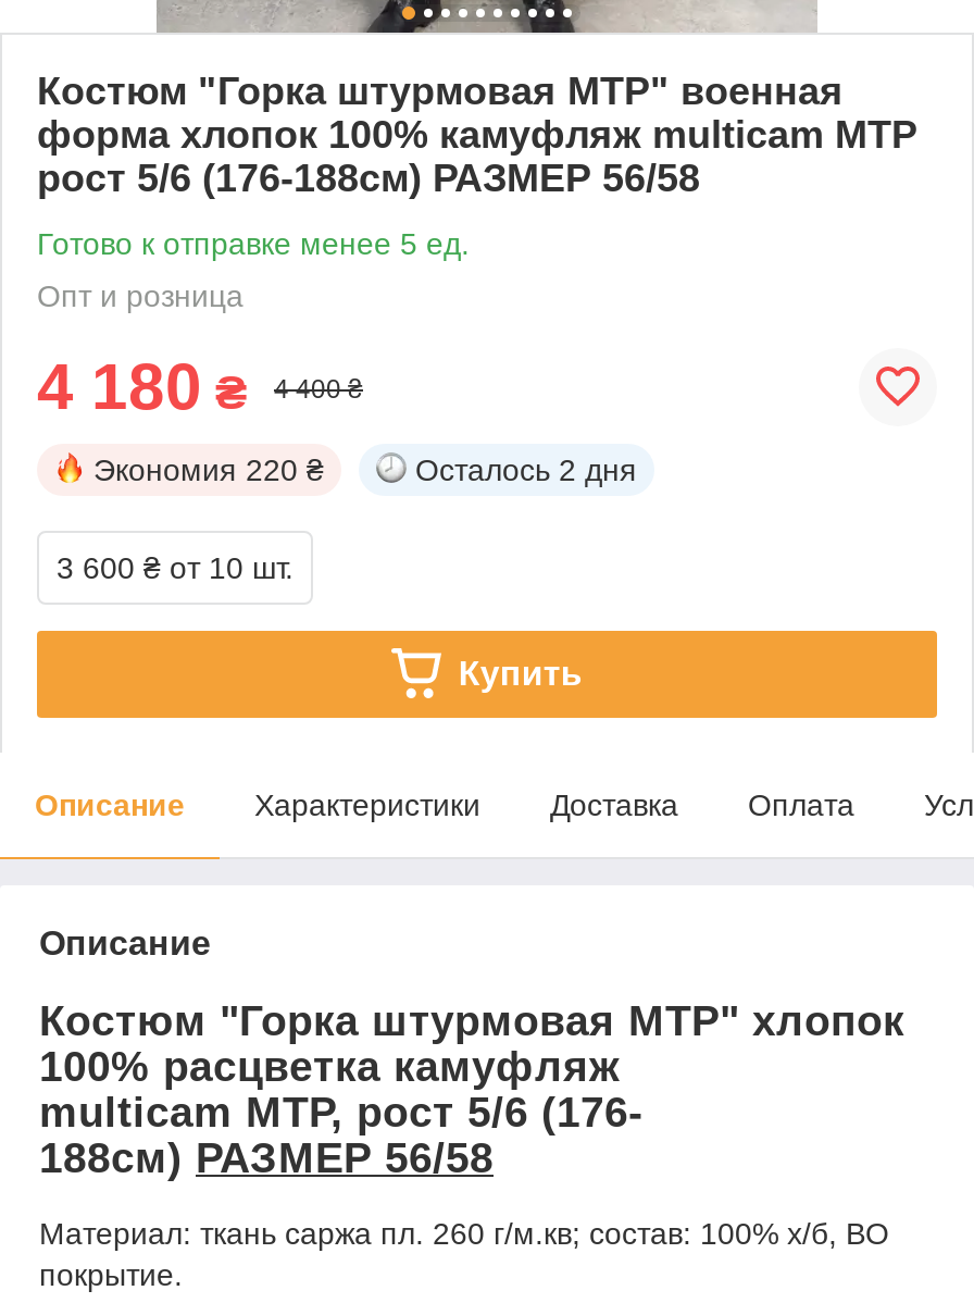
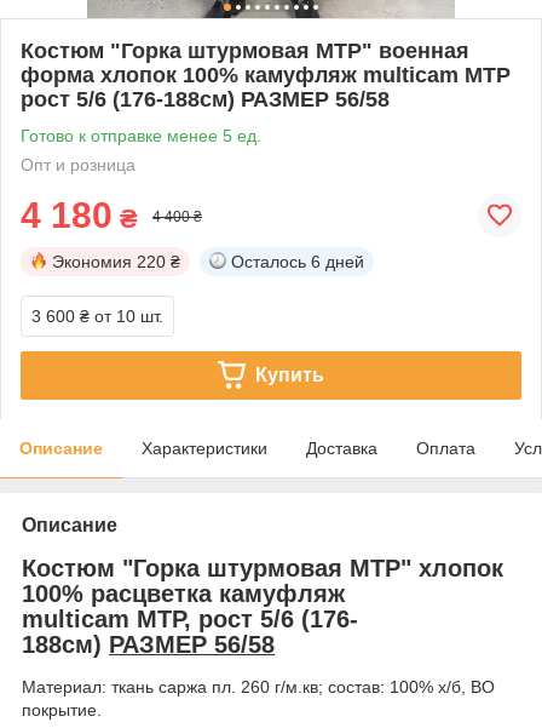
- Осталось 2 дня
+ Осталось 6 дней
